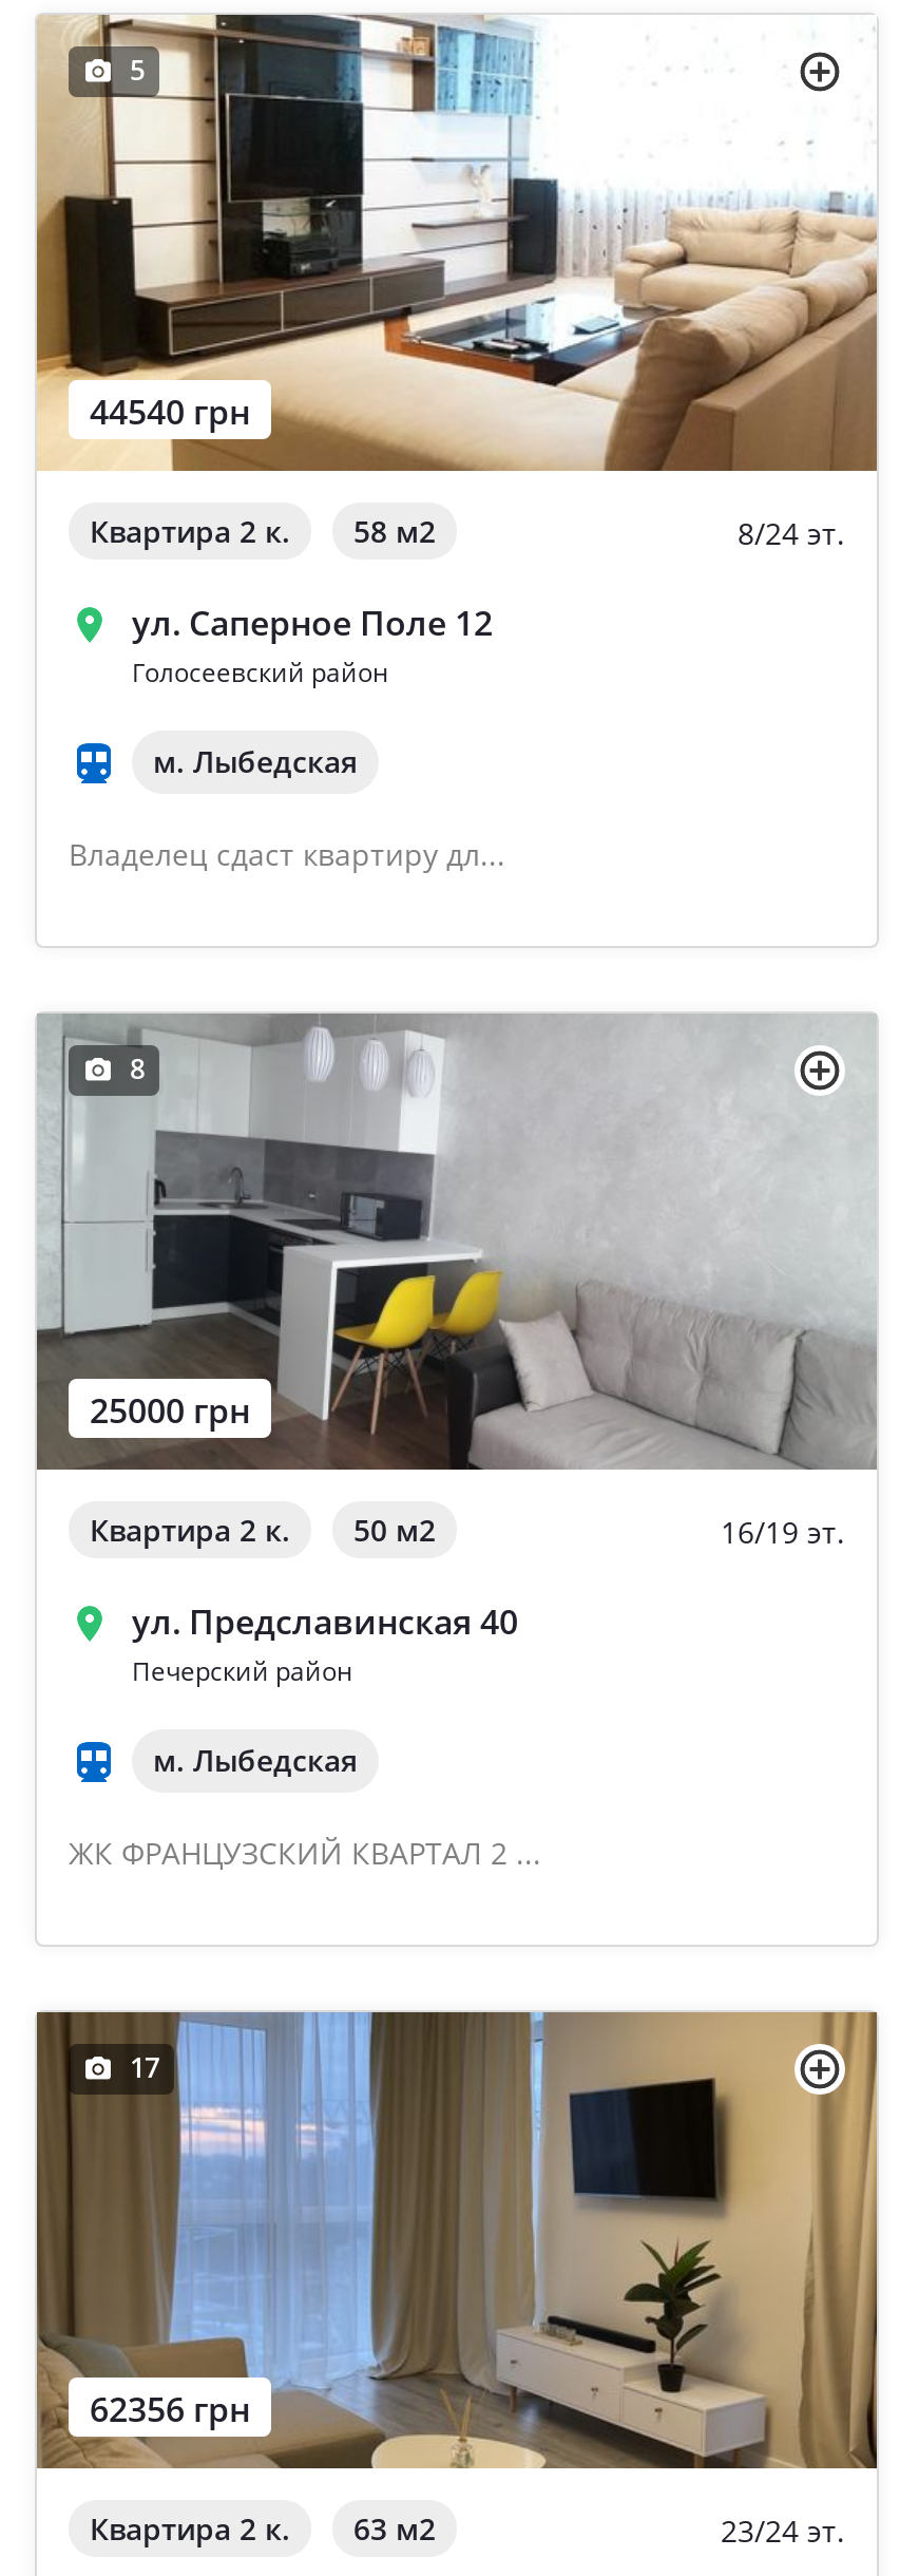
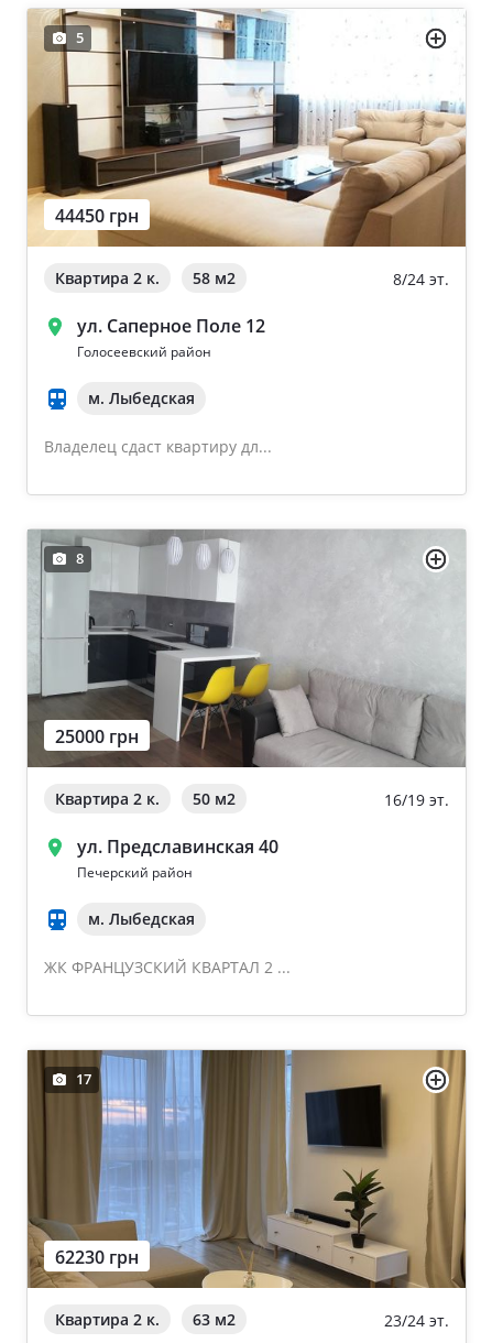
- 44540 грн
+ 44450 грн

- 62356 грн
+ 62230 грн
